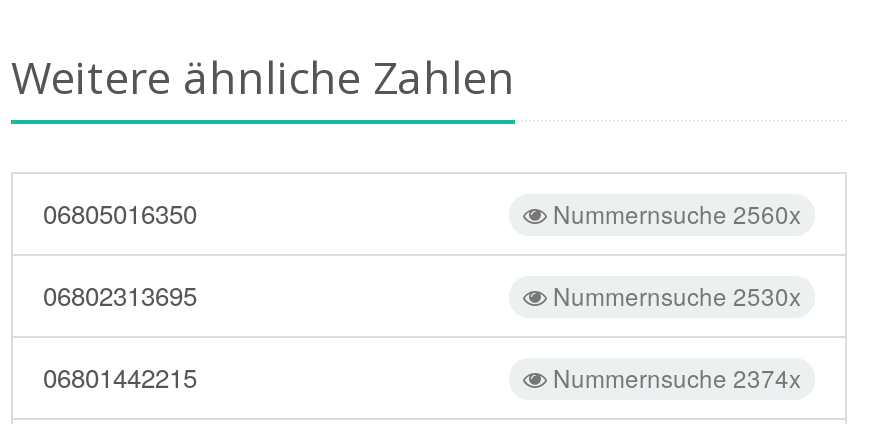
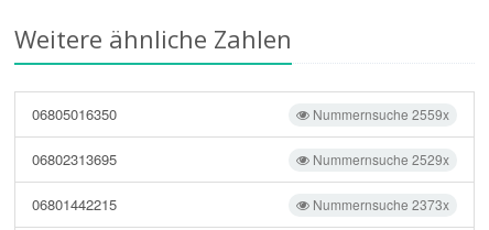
- Nummernsuche 2560x
+ Nummernsuche 2559x

- Nummernsuche 2530x
+ Nummernsuche 2529x

- Nummernsuche 2374x
+ Nummernsuche 2373x
